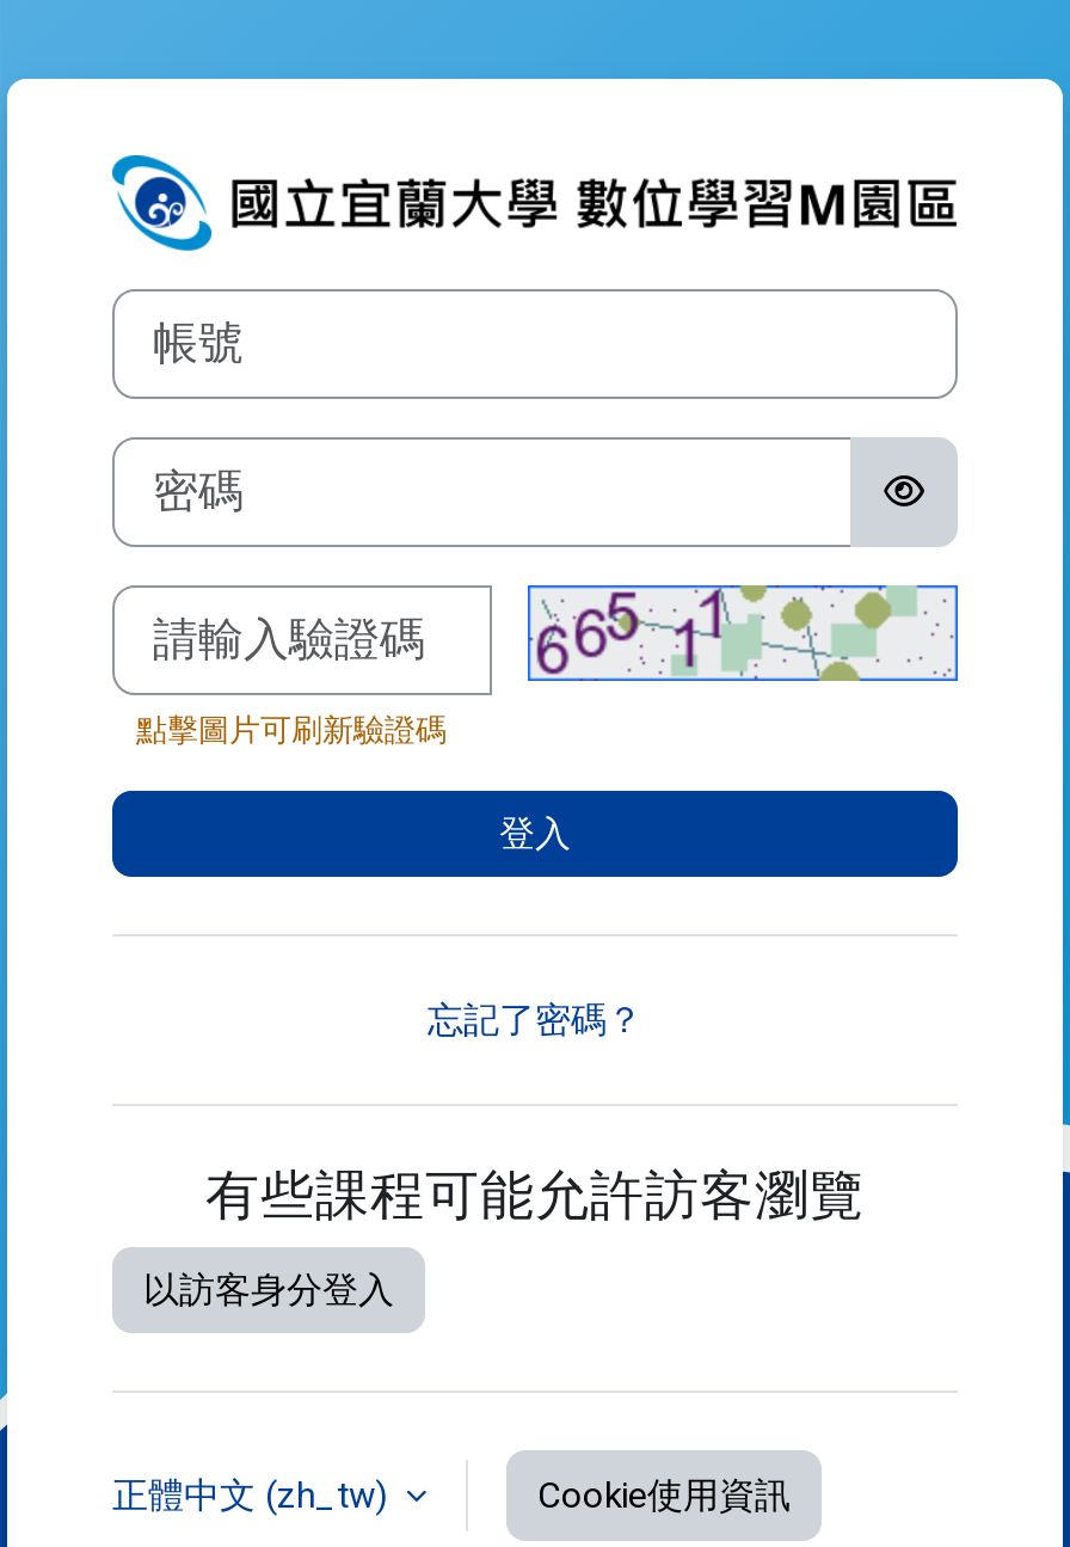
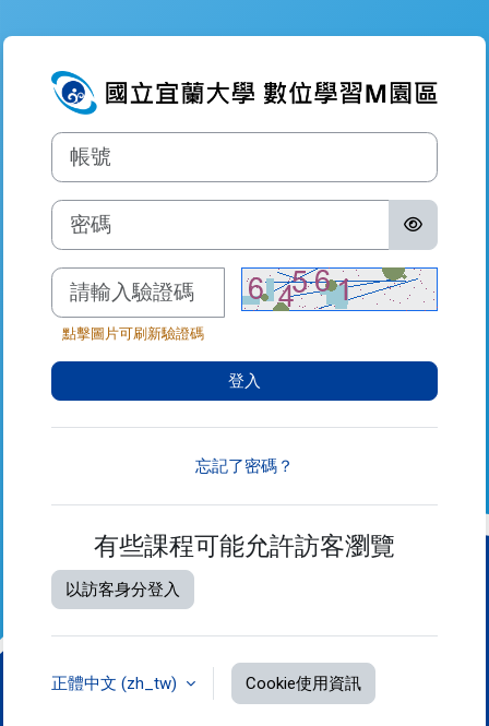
- [image]
+ [image]
